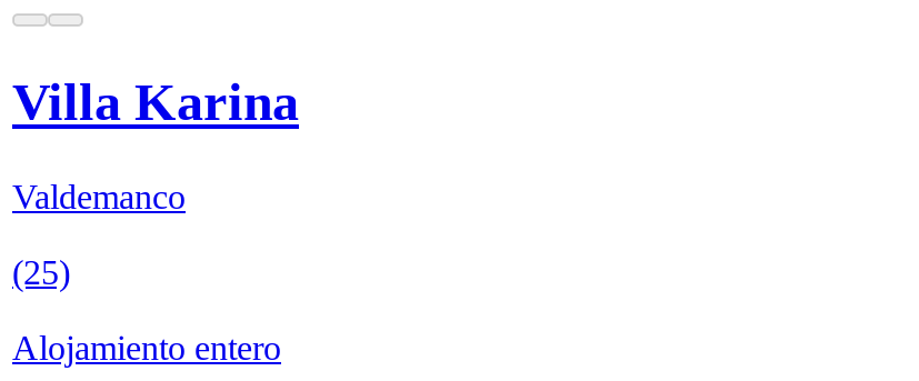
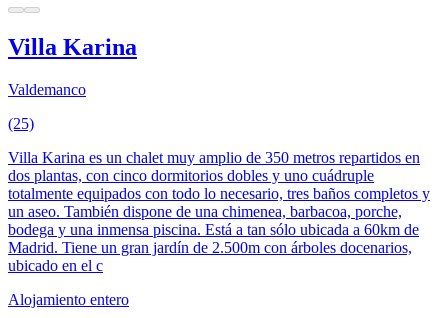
+ Villa Karina es un chalet muy amplio de 350 metros repartidos en
+ dos plantas, con cinco dormitorios dobles y uno cuádruple
+ totalmente equipados con todo lo necesario, tres baños completos y
+ un aseo. También dispone de una chimenea, barbacoa, porche,
+ bodega y una inmensa piscina. Está a tan sólo ubicada a 60km de
+ Madrid. Tiene un gran jardín de 2.500m con árboles docenarios,
+ ubicado en el c
